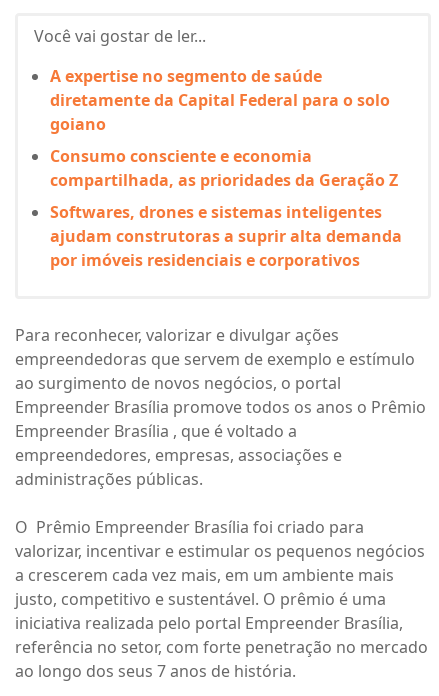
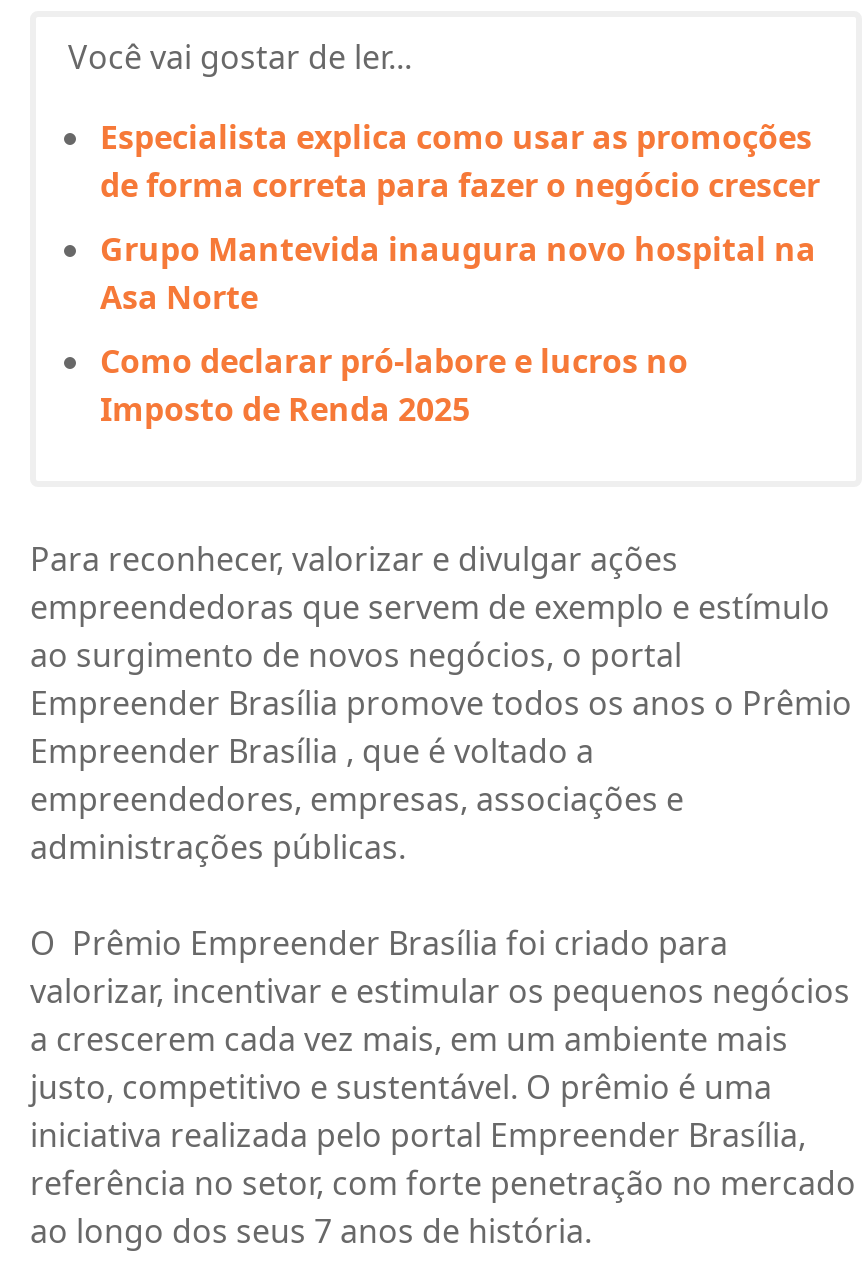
- A expertise no segmento de saúde
- diretamente da Capital Federal para o solo
- goiano
+ Especialista explica como usar as promoções
+ de forma correta para fazer o negócio crescer

- Consumo consciente e economia
- compartilhada, as prioridades da Geração Z
+ Grupo Mantevida inaugura novo hospital na
+ Asa Norte

- Softwares, drones e sistemas inteligentes
- ajudam construtoras a suprir alta demanda
- por imóveis residenciais e corporativos
+ Como declarar pró-labore e lucros no
+ Imposto de Renda 2025
